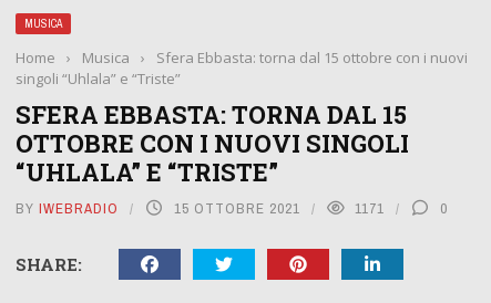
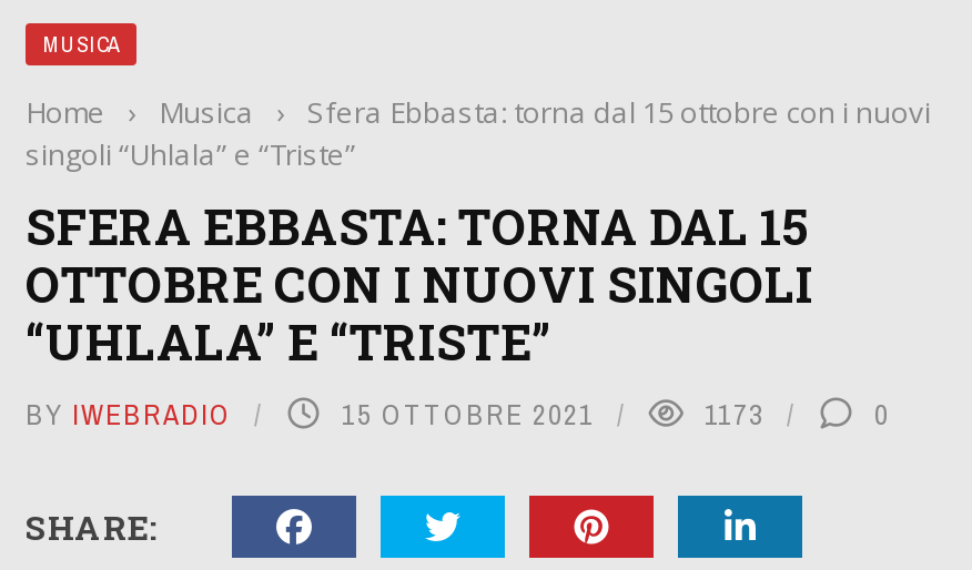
- 1171
+ 1173
